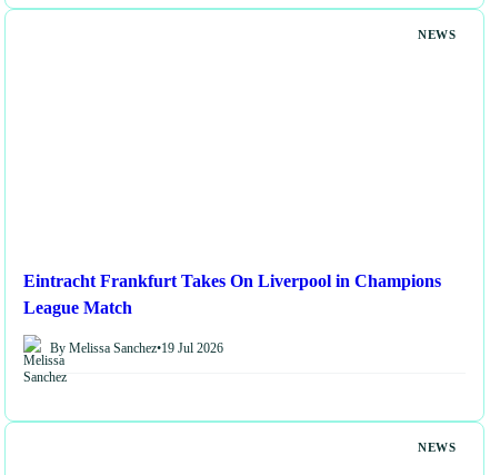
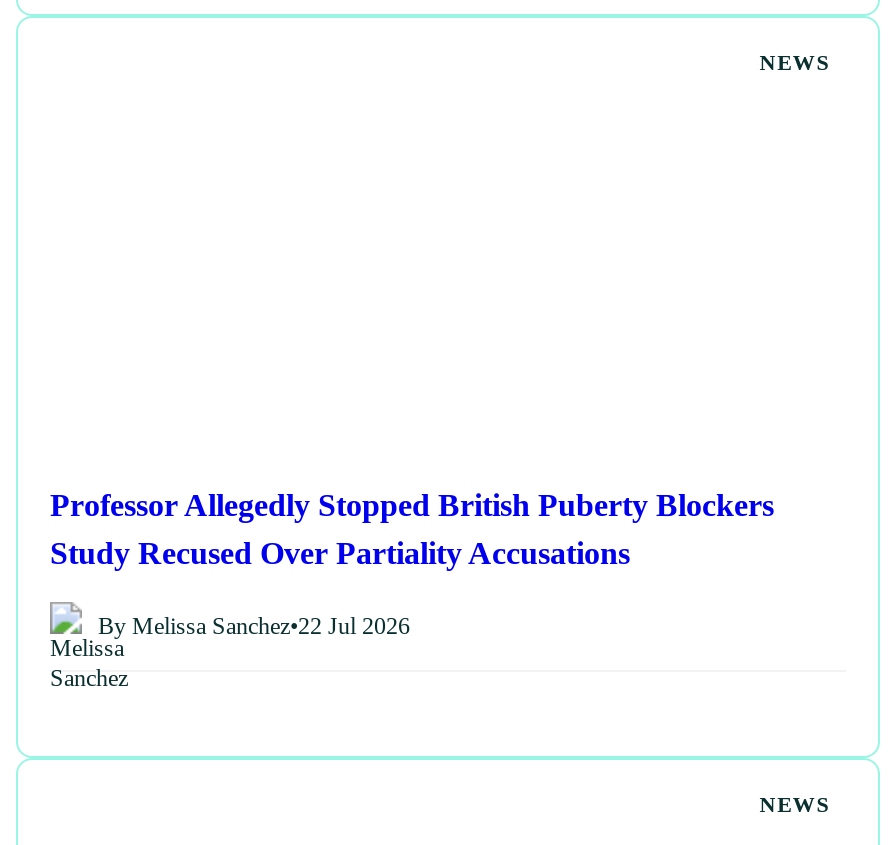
- Eintracht Frankfurt Takes On Liverpool in Champions
- League Match
+ Professor Allegedly Stopped British Puberty Blockers
+ Study Recused Over Partiality Accusations

- By Melissa Sanchez•19 Jul 2026
+ By Melissa Sanchez•22 Jul 2026
